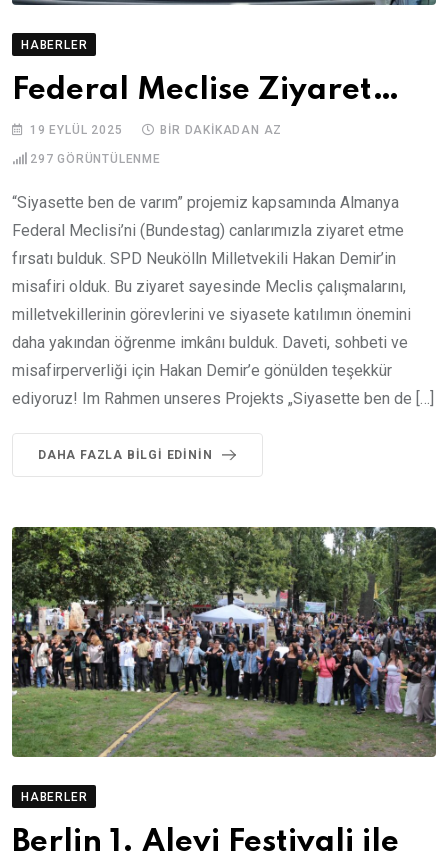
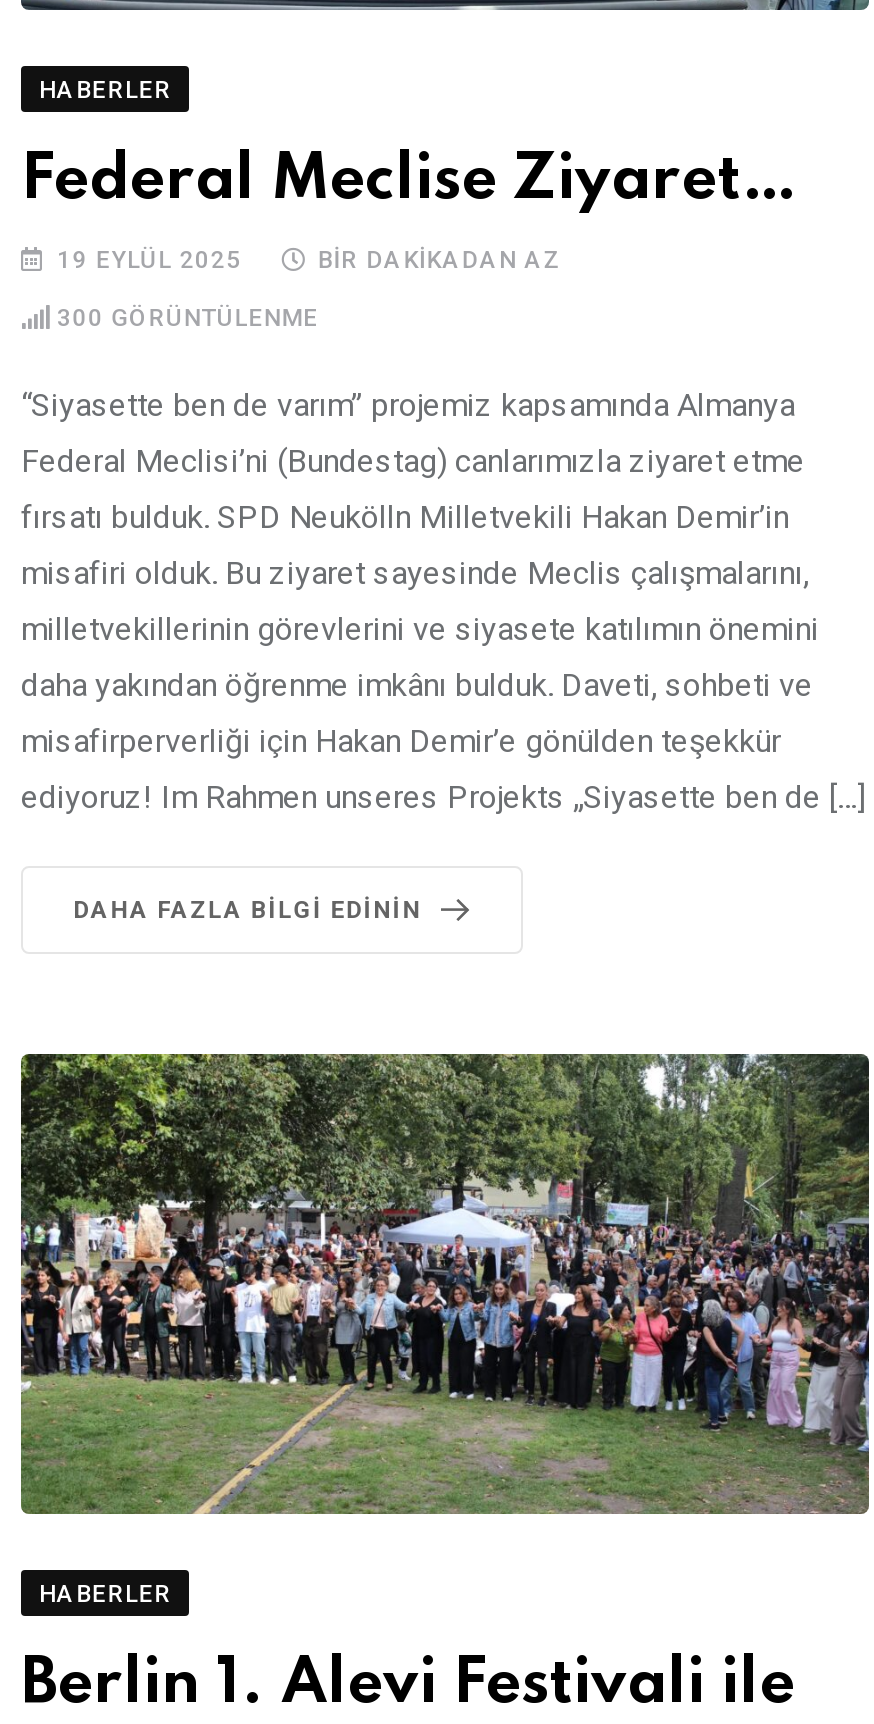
- 297 GÖRÜNTÜLENME
+ 300 GÖRÜNTÜLENME
